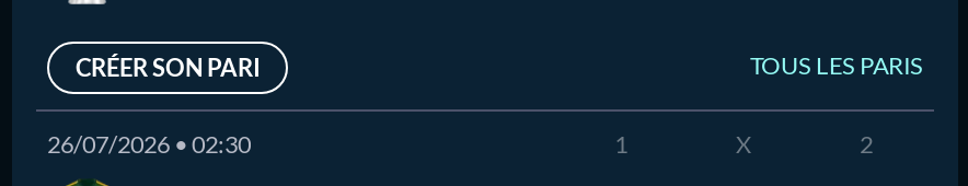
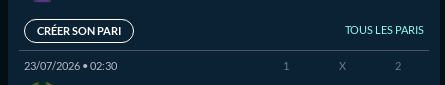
- 26/07/2026 • 02:30
+ 23/07/2026 • 02:30
